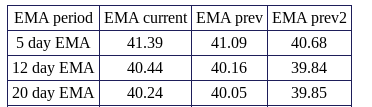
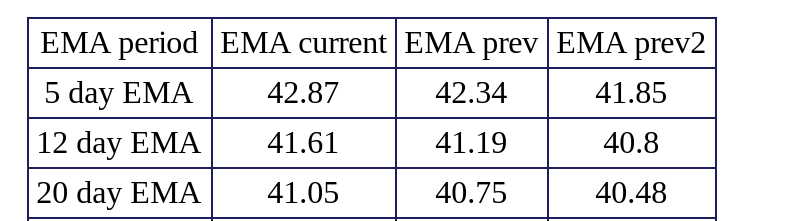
- 41.39
+ 42.87

- 41.09
+ 42.34

- 40.68
+ 41.85

- 12 day EMA 40.44
+ 12 day EMA 41.61

- 40.16
+ 41.19

- 39.84
+ 40.8

- 20 day EMA 40.24
+ 20 day EMA 41.05

- 40.05
+ 40.75

- 39.85
+ 40.48
